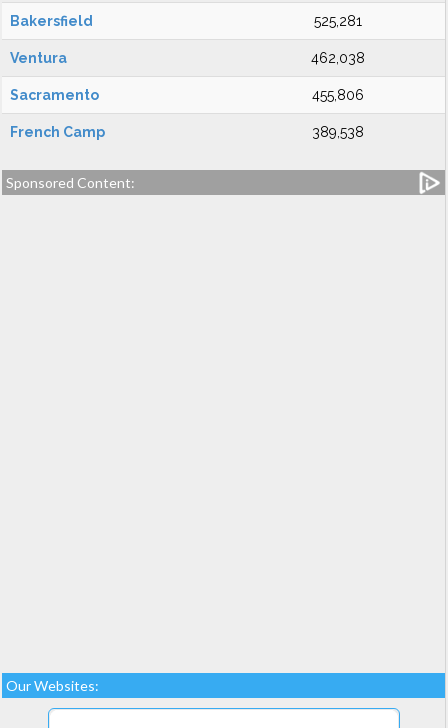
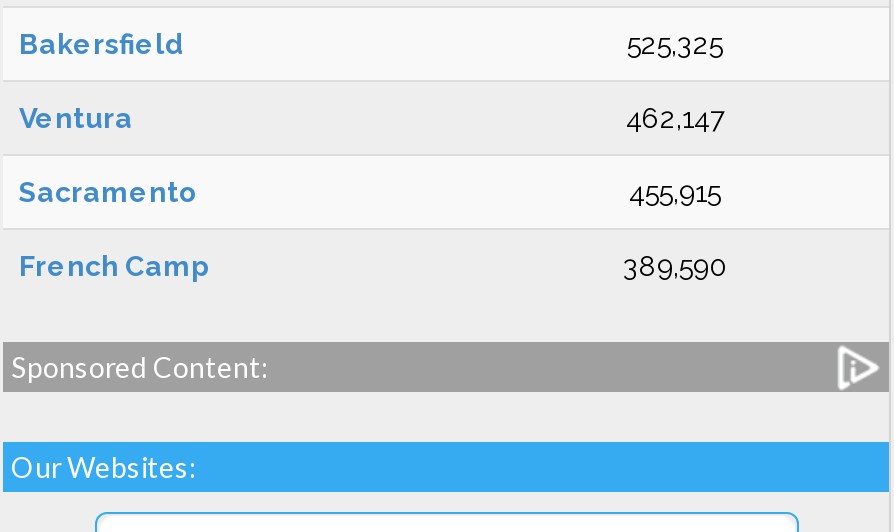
- 525,281
+ 525,325

- 462,038
+ 462,147

- 455,806
+ 455,915

- 389,538
+ 389,590
